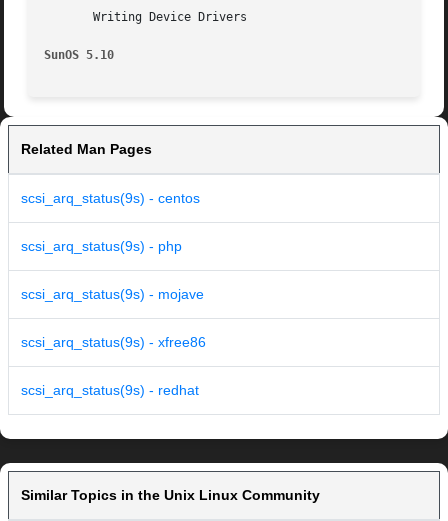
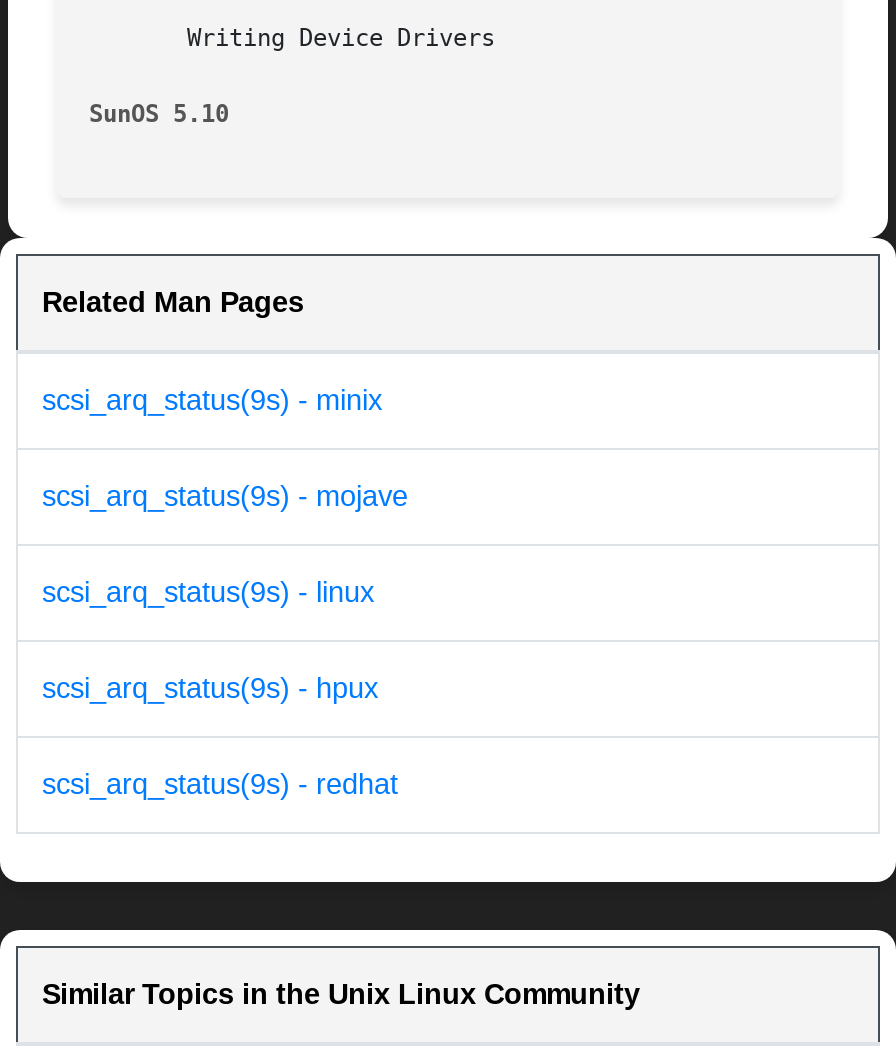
- scsi_arq_status(9s) - centos
- scsi_arq_status(9s) - php
+ scsi_arq_status(9s) - minix

moved up: scsi_arq_status(9s) - mojave

- scsi_arq_status(9s) - xfree86
+ scsi_arq_status(9s) - linux
+ scsi_arq_status(9s) - hpux
